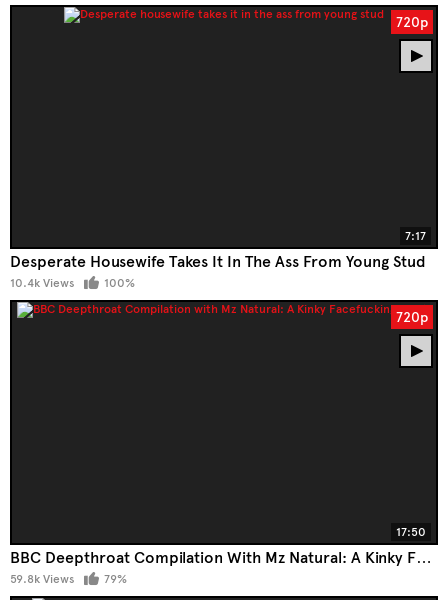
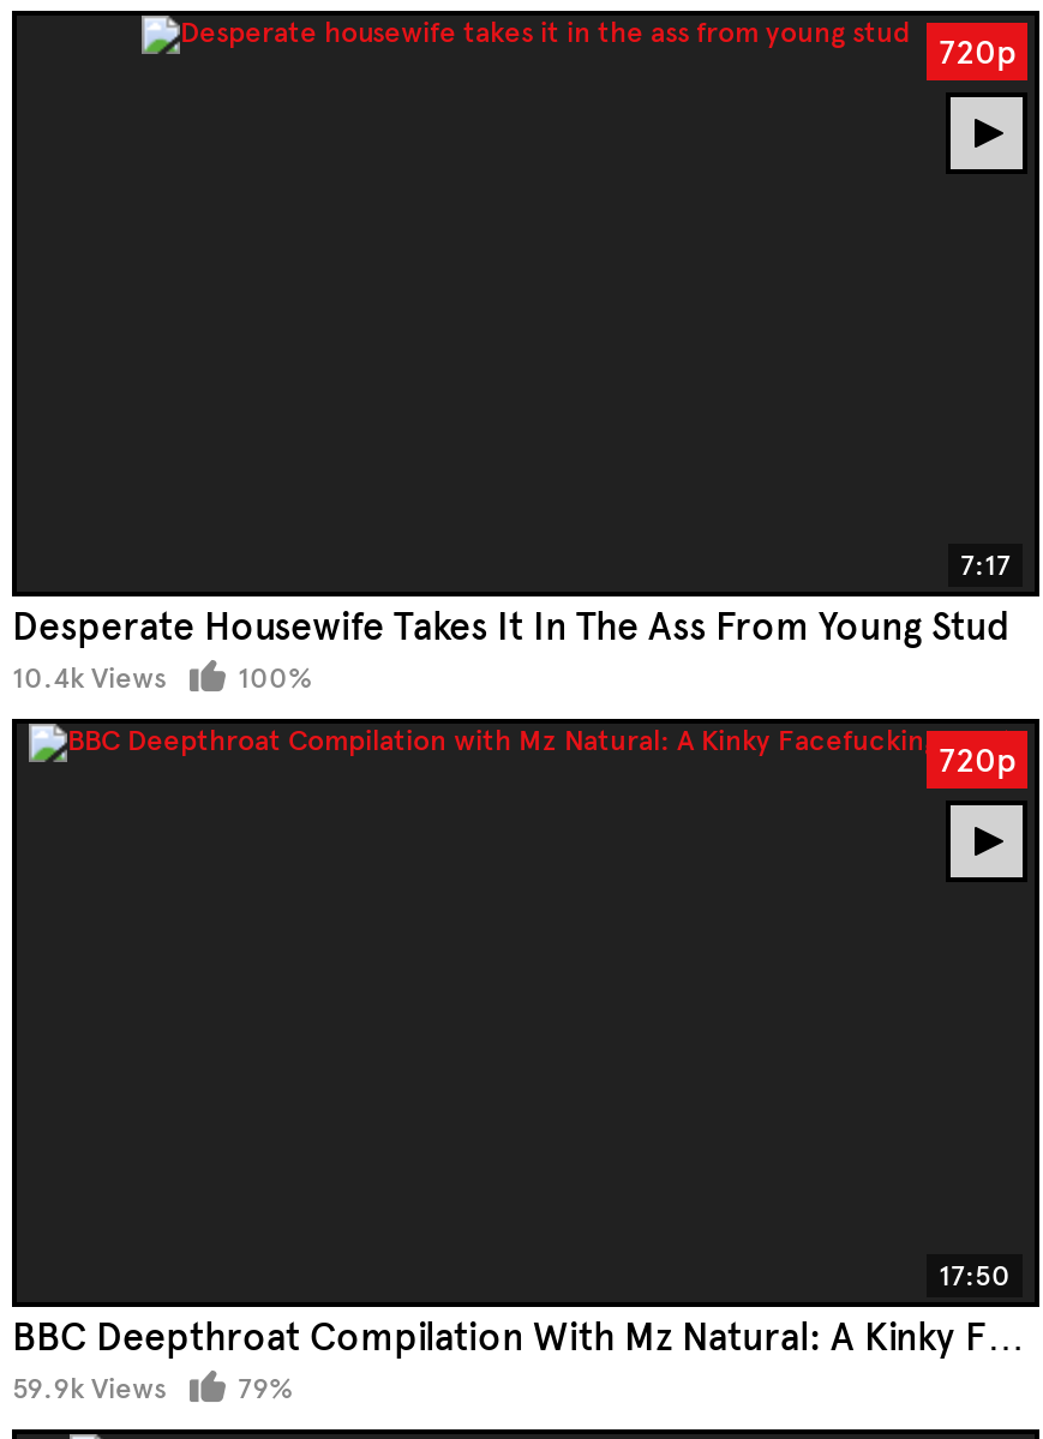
- 59.8k Views
+ 59.9k Views
